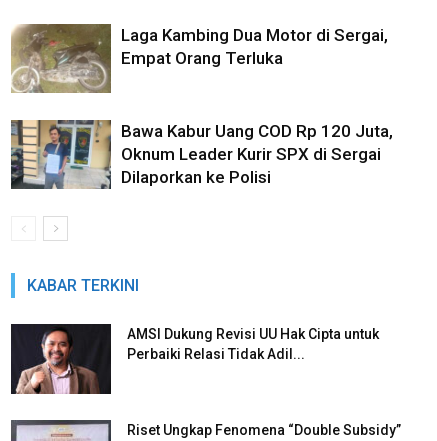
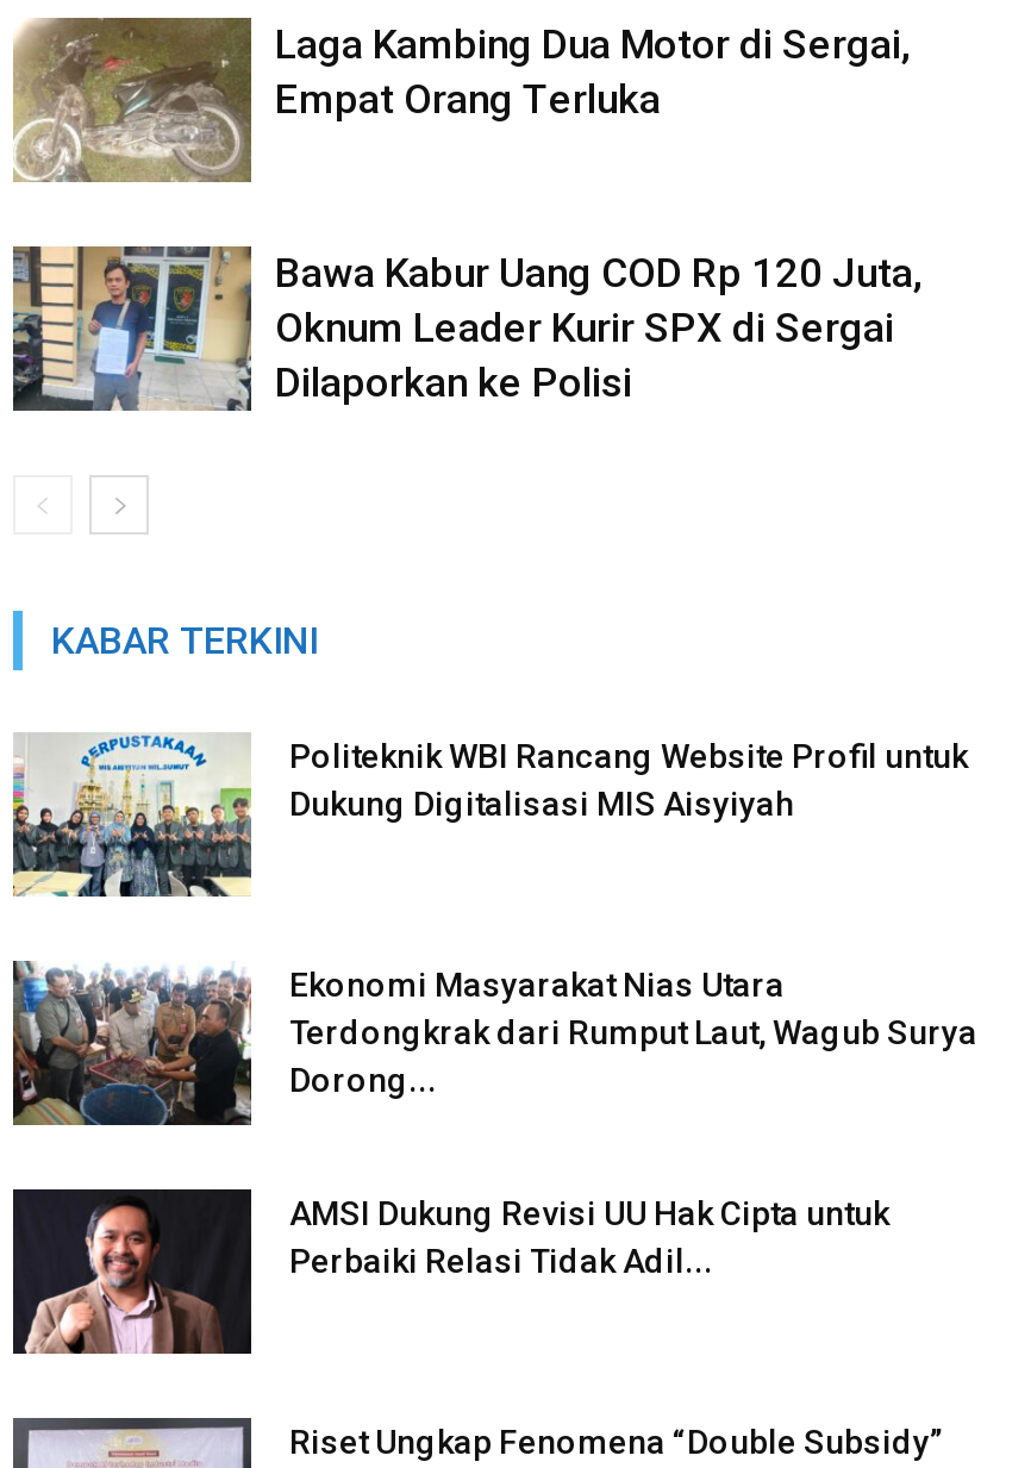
+ [image]
+ Politeknik WBI Rancang Website Profil untuk
+ Dukung Digitalisasi MIS Aisyiyah

+ [image]
+ Ekonomi Masyarakat Nias Utara
+ Terdongkrak dari Rumput Laut, Wagub Surya
+ Dorong...
